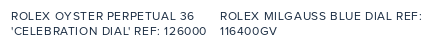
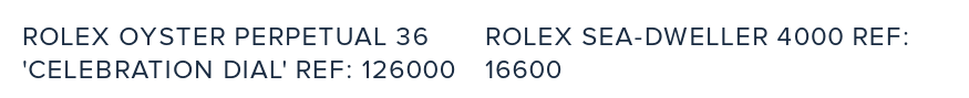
- ROLEX MILGAUSS BLUE DIAL REF:
- 116400GV
+ ROLEX SEA-DWELLER 4000 REF:
+ 16600
